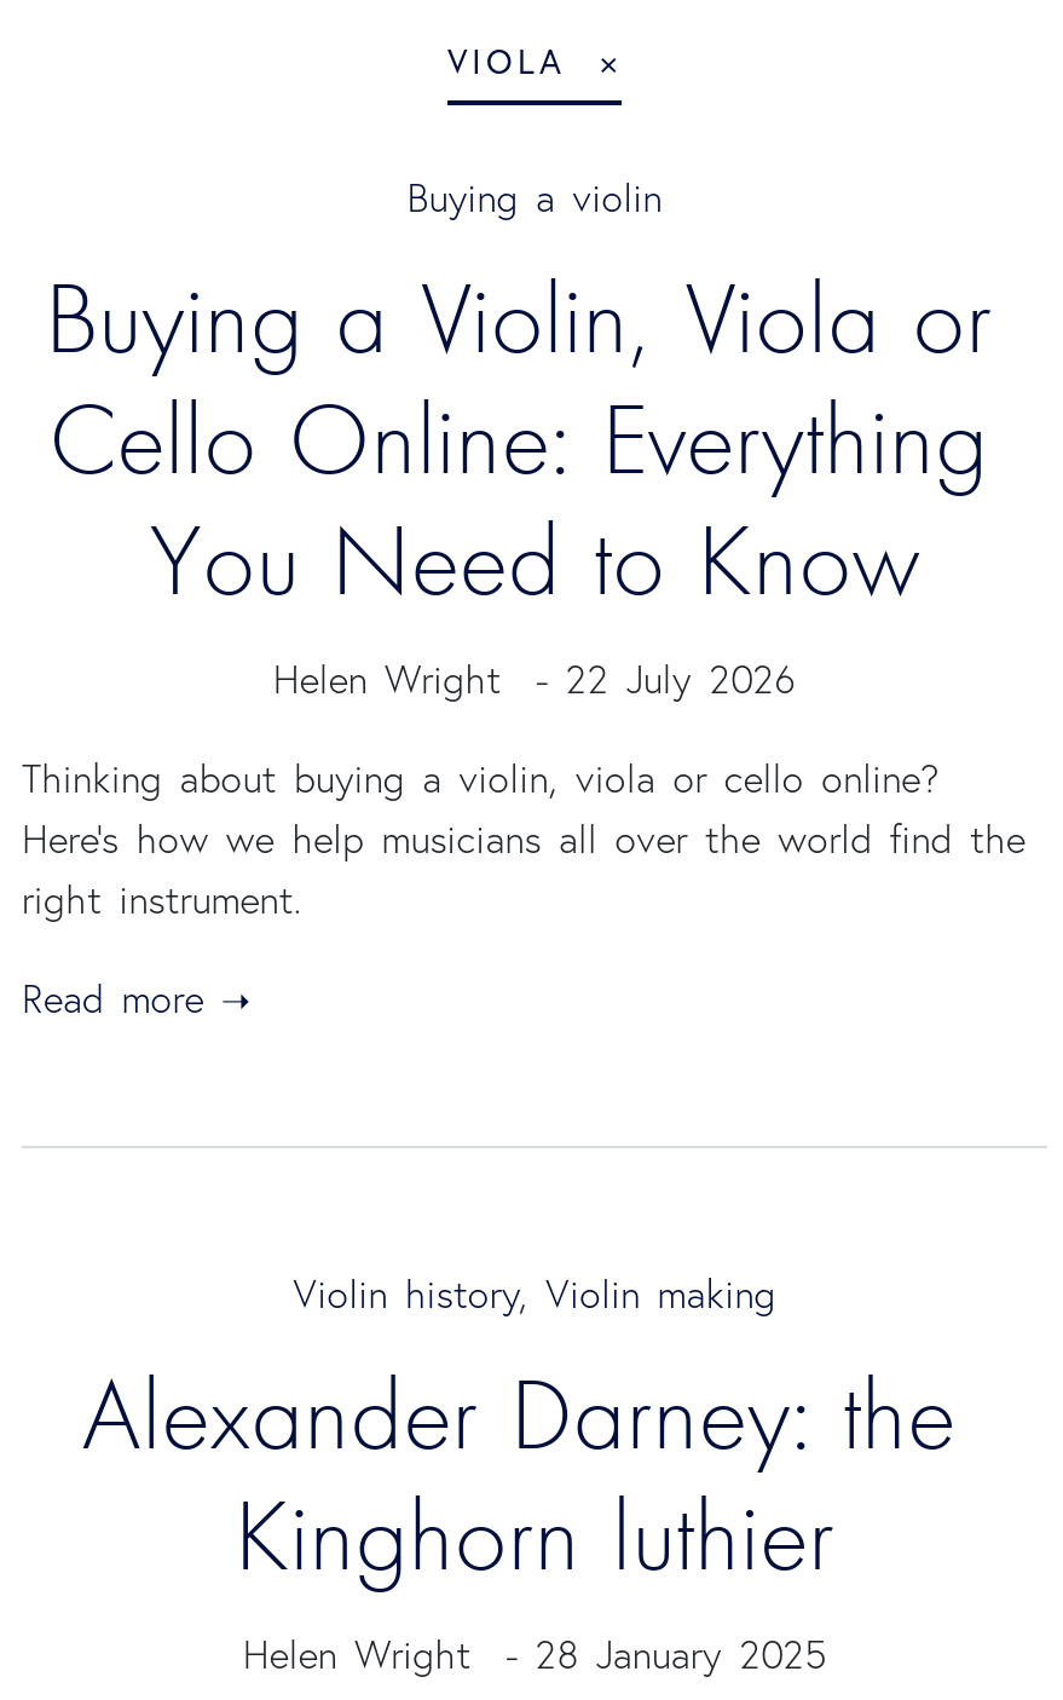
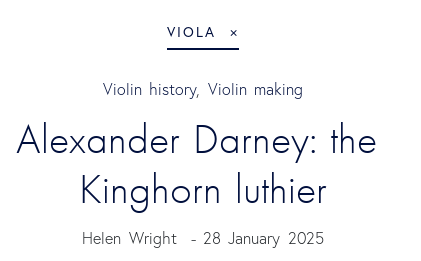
- Buying a violin
- Buying a Violin, Viola or
- Cello Online: Everything
- You Need to Know
- Helen Wright - 22 July 2026
- Thinking about buying a violin, viola or cello online?
- Here's how we help musicians all over the world find the
- right instrument.
- Read more
